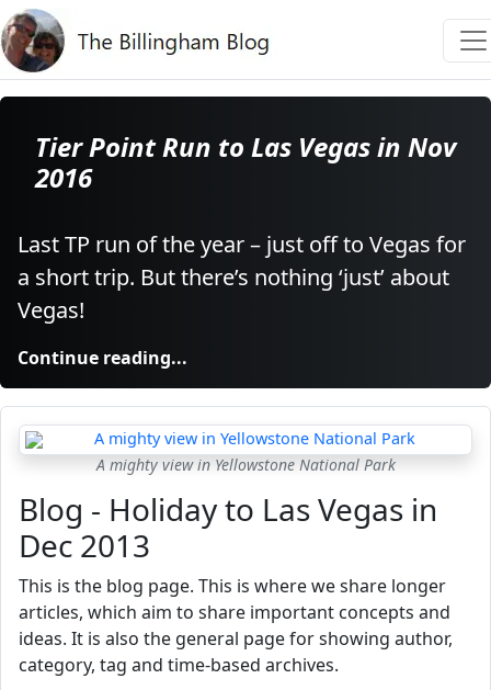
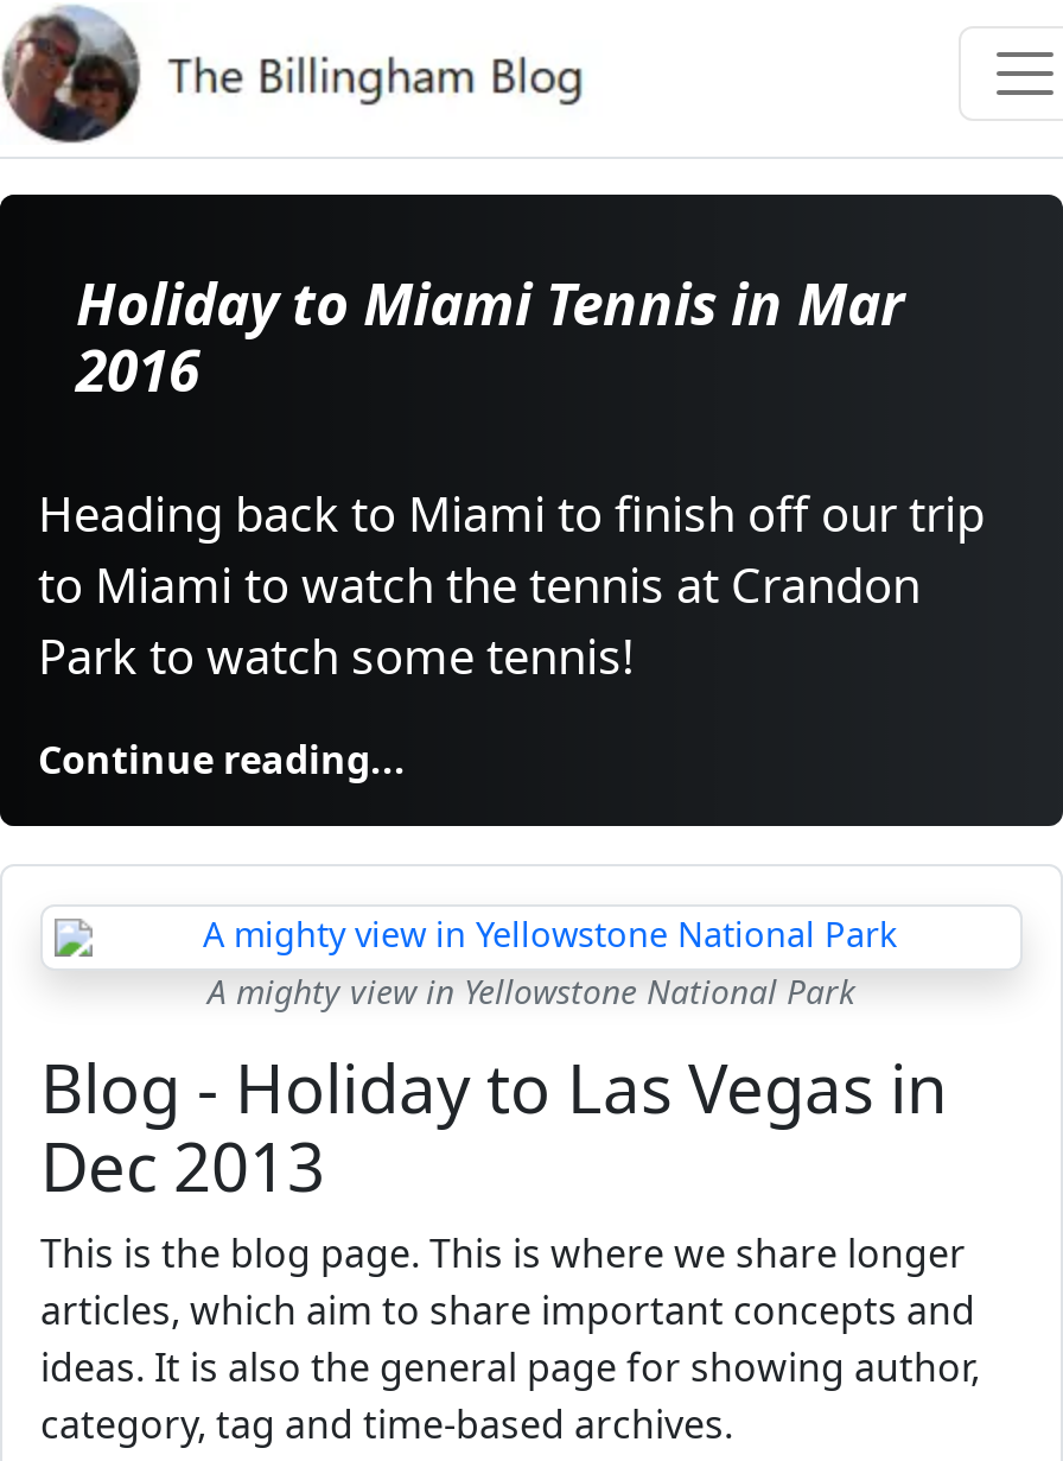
- Tier Point Run to Las Vegas in Nov
+ Holiday to Miami Tennis in Mar

- Last TP run of the year – just off to Vegas for
- a short trip. But there’s nothing ‘just’ about
- Vegas!
+ Heading back to Miami to finish off our trip
+ to Miami to watch the tennis at Crandon
+ Park to watch some tennis!
